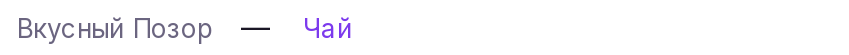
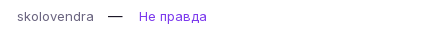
- Вкусный Позор
+ skolovendra

- Чай
+ Не правда
